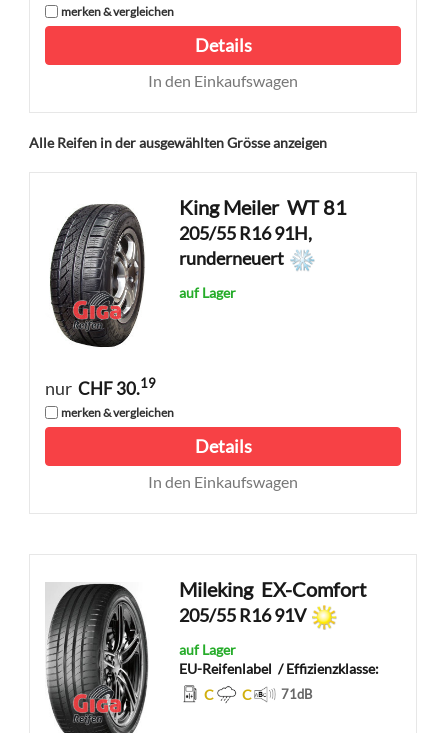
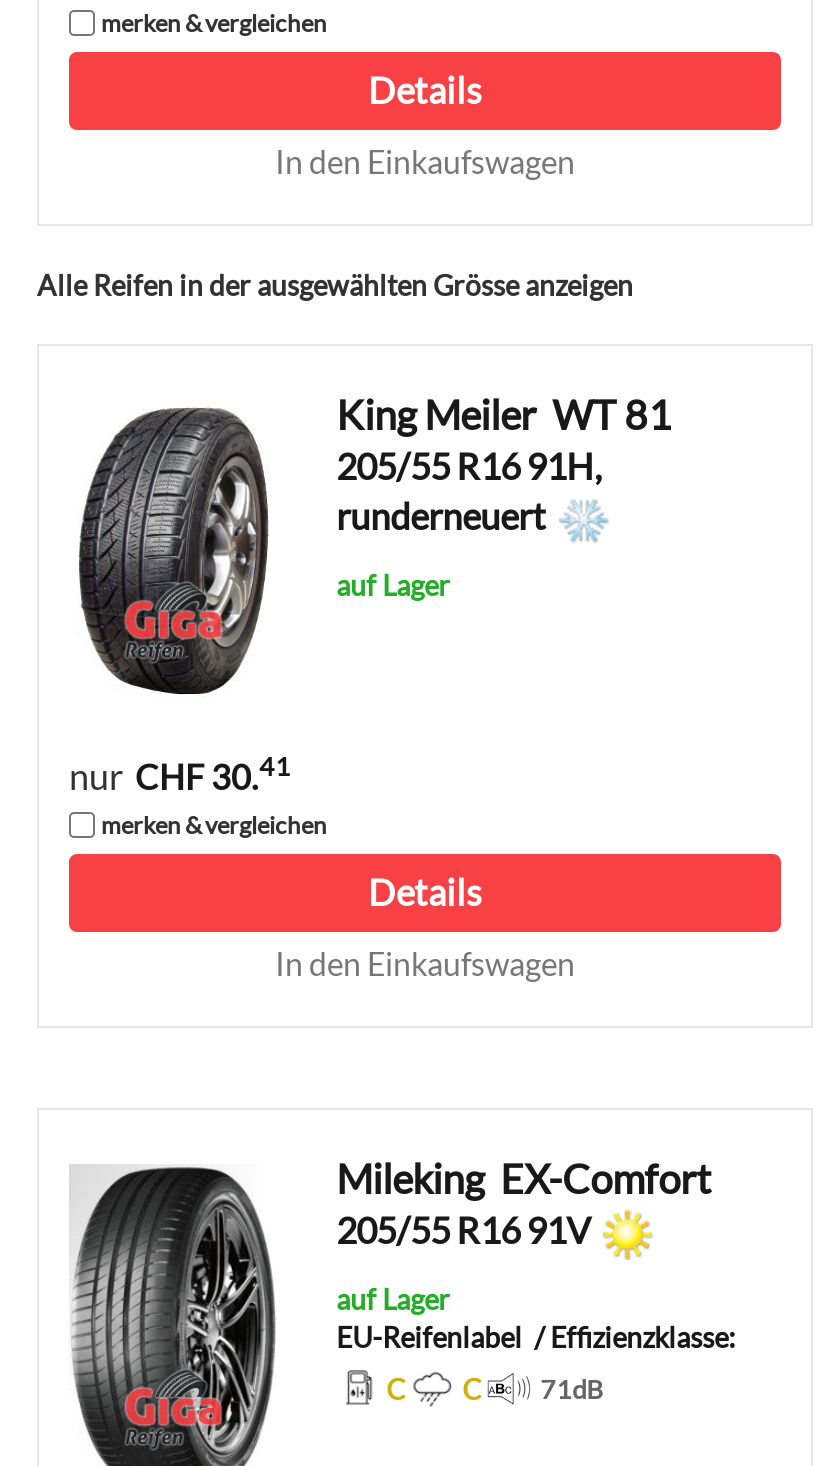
- nur CHF 30.19
+ nur CHF 30.41
